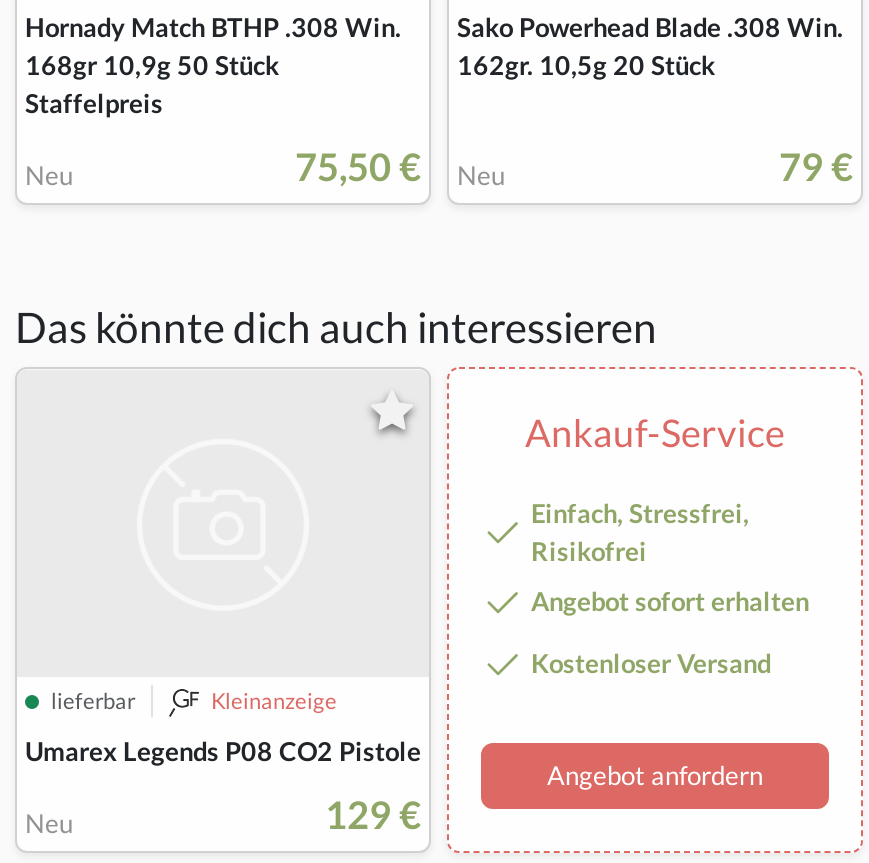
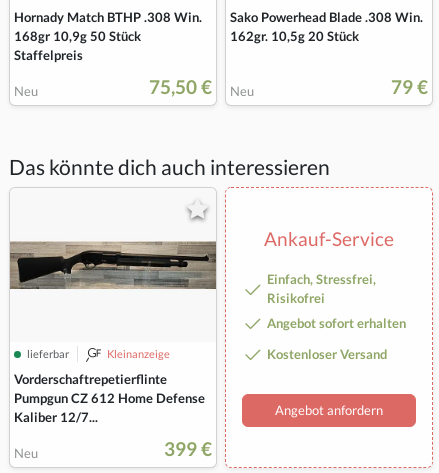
+ [image]

- Umarex Legends P08 CO2 Pistole
+ Vorderschaftrepetierflinte
+ Pumpgun CZ 612 Home Defense
+ Kaliber 12/7...

- 129 €
+ 399 €
